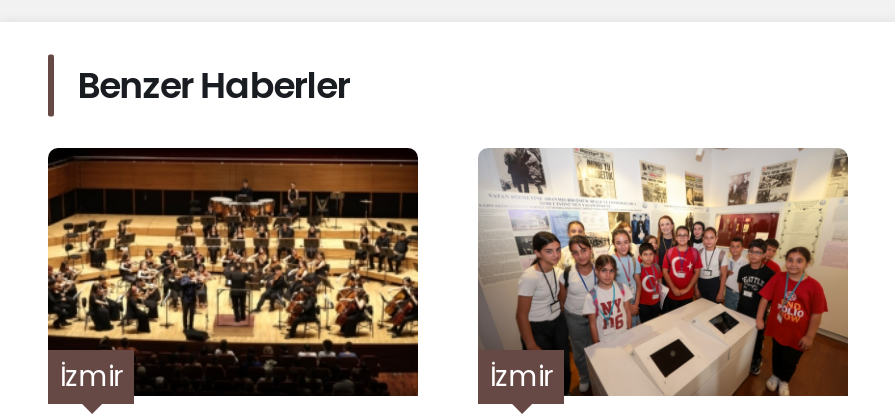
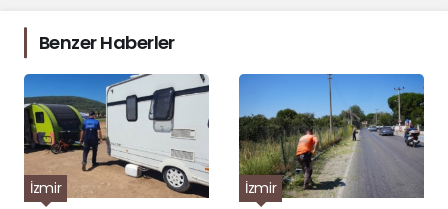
- [image]
+ [image]

- [image]
+ [image]
